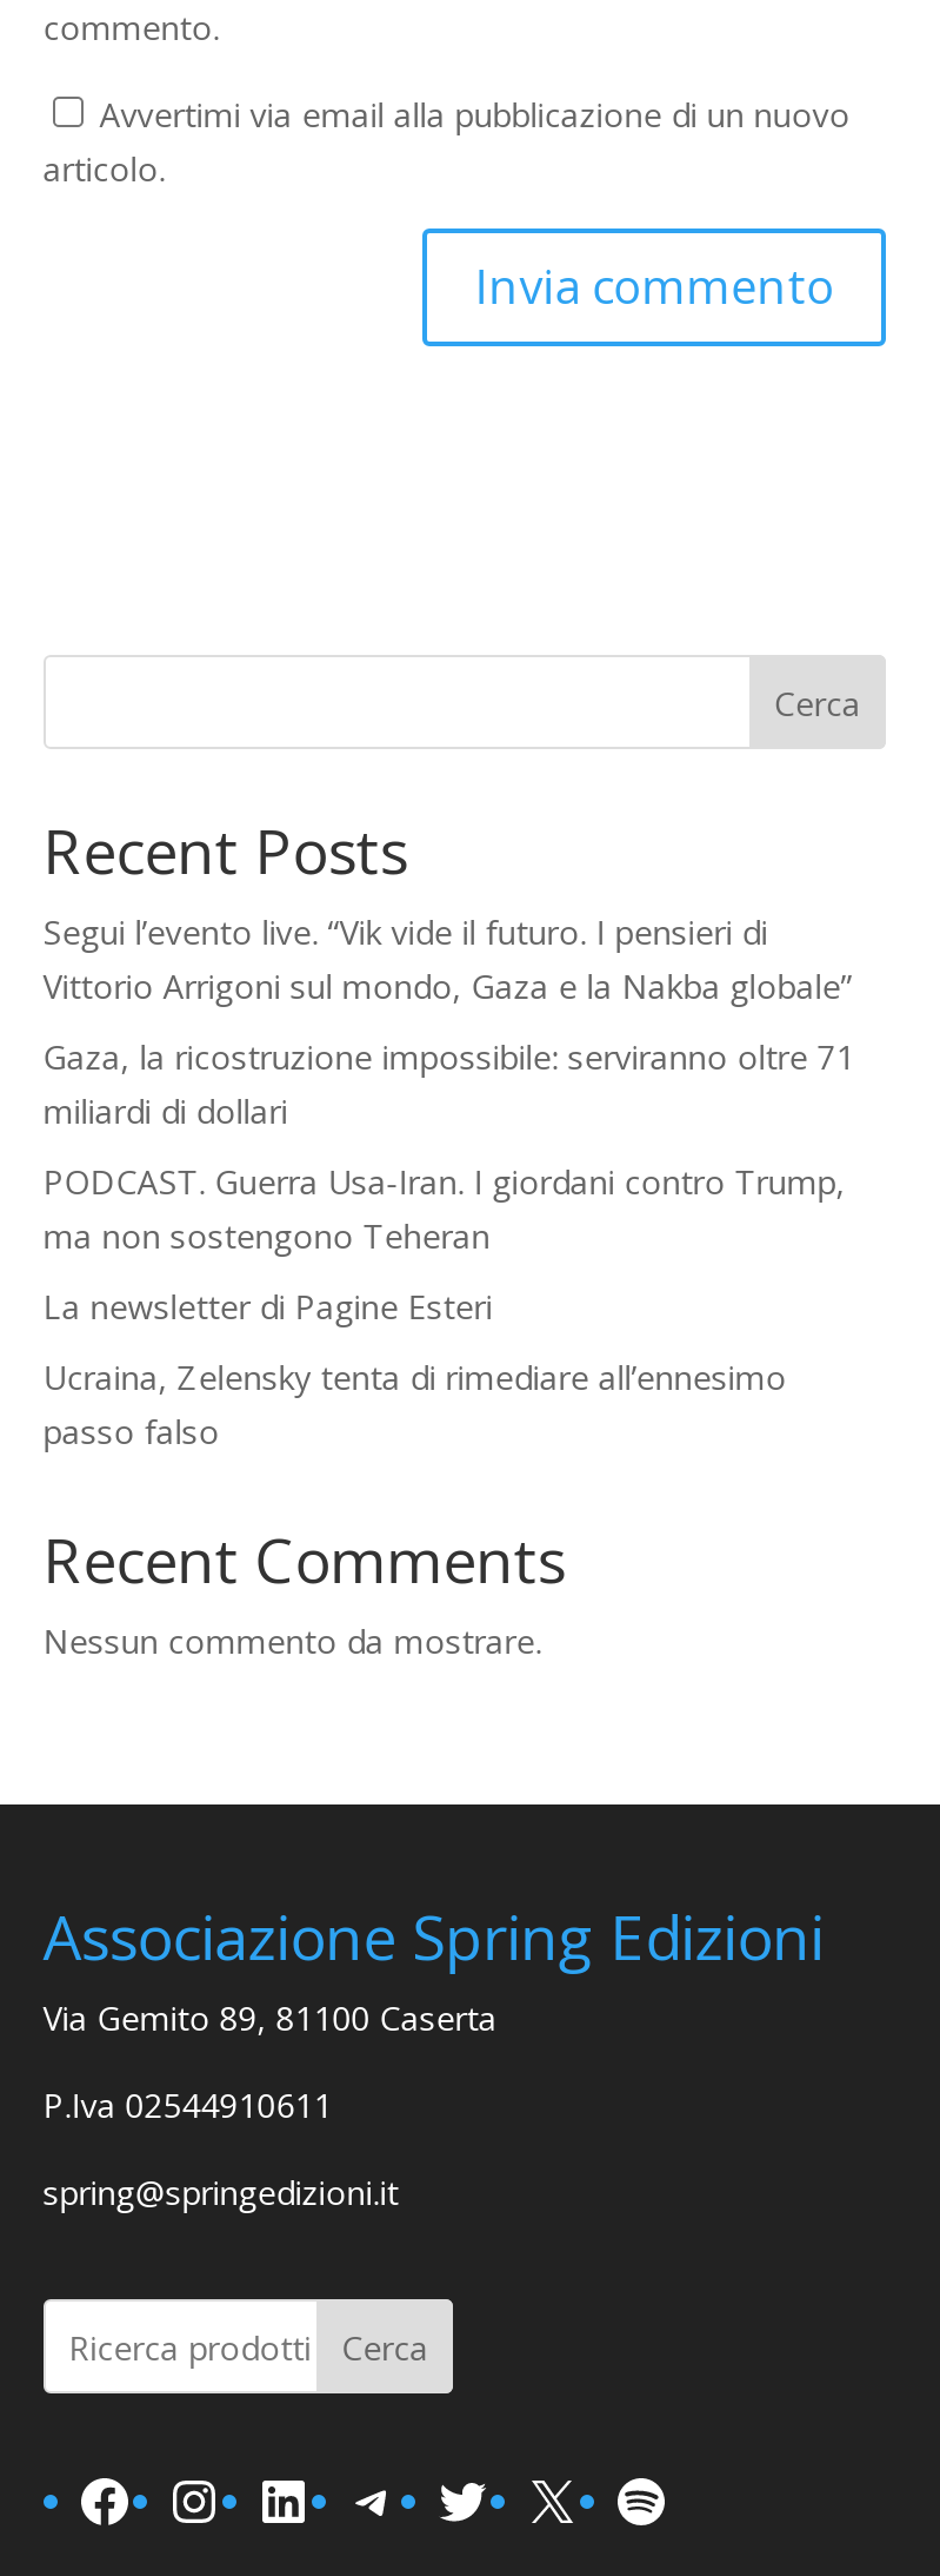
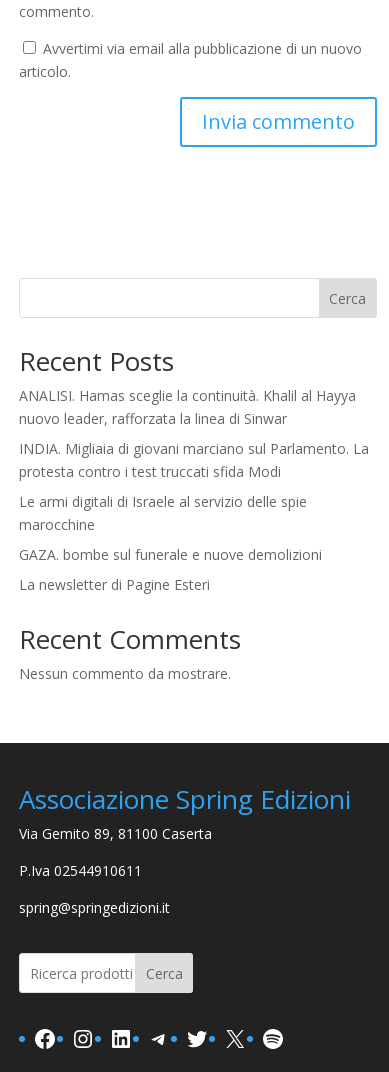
- Segui l’evento live. “Vik vide il futuro. I pensieri di
- Vittorio Arrigoni sul mondo, Gaza e la Nakba globale”
- Gaza, la ricostruzione impossibile: serviranno oltre 71
- miliardi di dollari
- PODCAST. Guerra Usa-Iran. I giordani contro Trump,
- ma non sostengono Teheran
+ ANALISI. Hamas sceglie la continuità. Khalil al Hayya
+ nuovo leader, rafforzata la linea di Sinwar
+ INDIA. Migliaia di giovani marciano sul Parlamento. La
+ protesta contro i test truccati sfida Modi
+ Le armi digitali di Israele al servizio delle spie
+ marocchine
+ GAZA. bombe sul funerale e nuove demolizioni

moved down: La newsletter di Pagine Esteri

- Ucraina, Zelensky tenta di rimediare all’ennesimo
- passo falso
